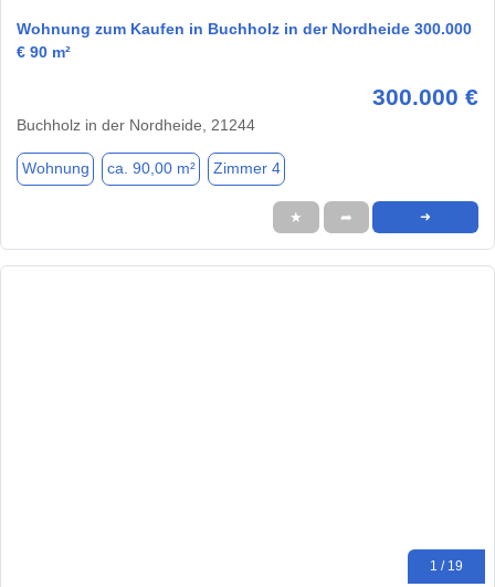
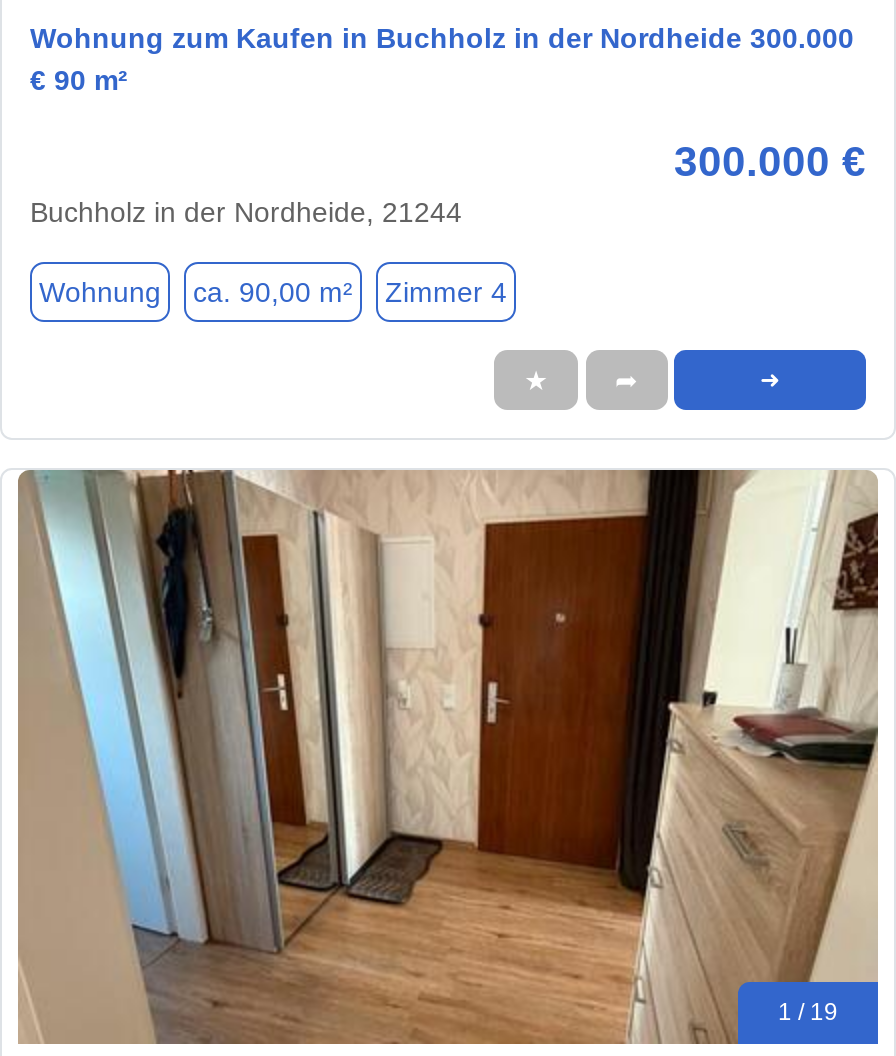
+ [image]
